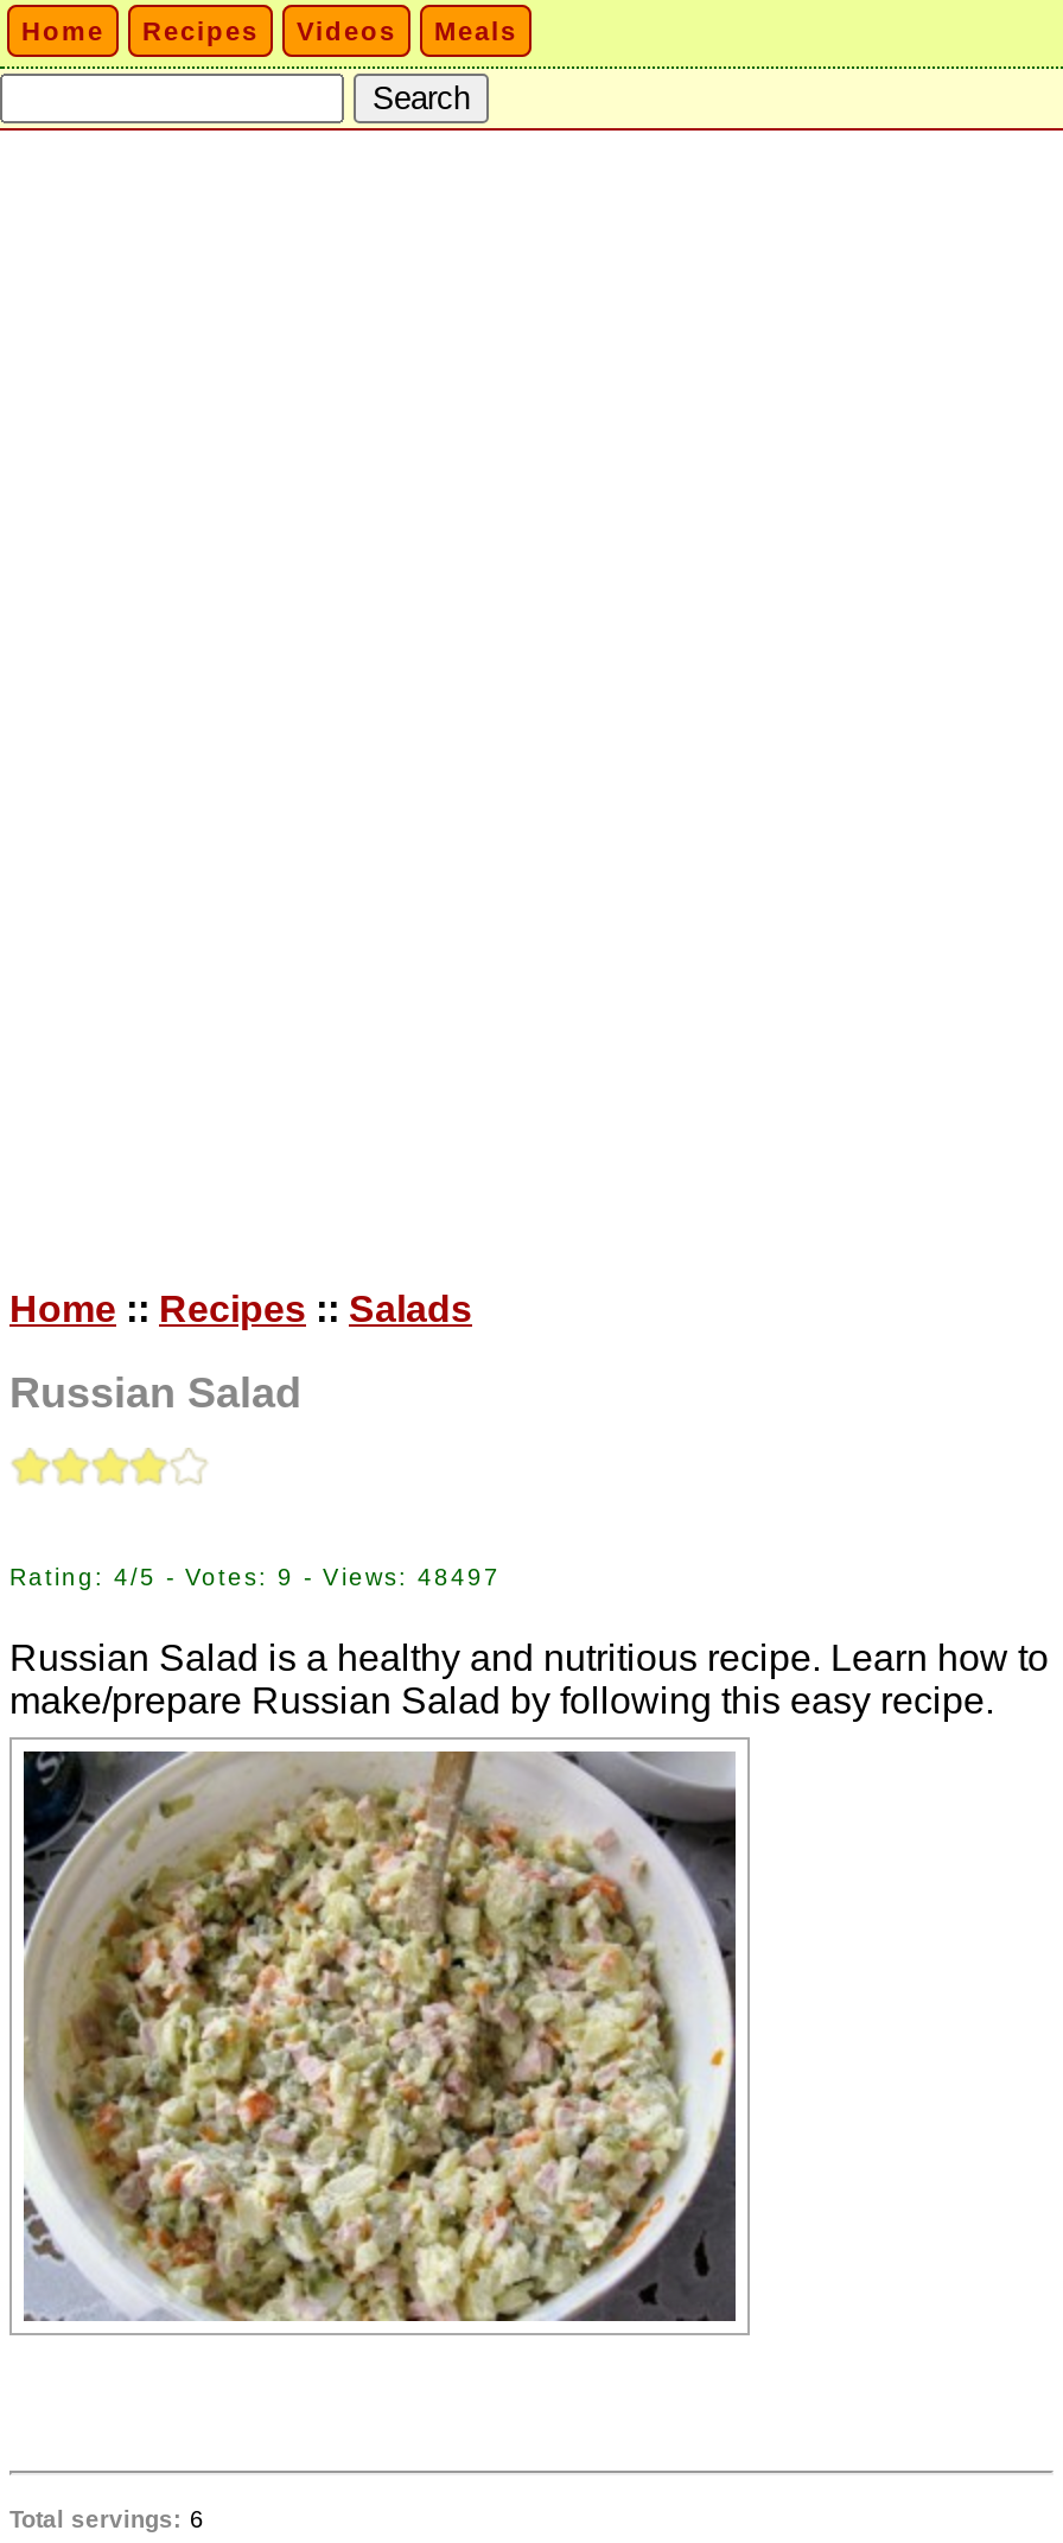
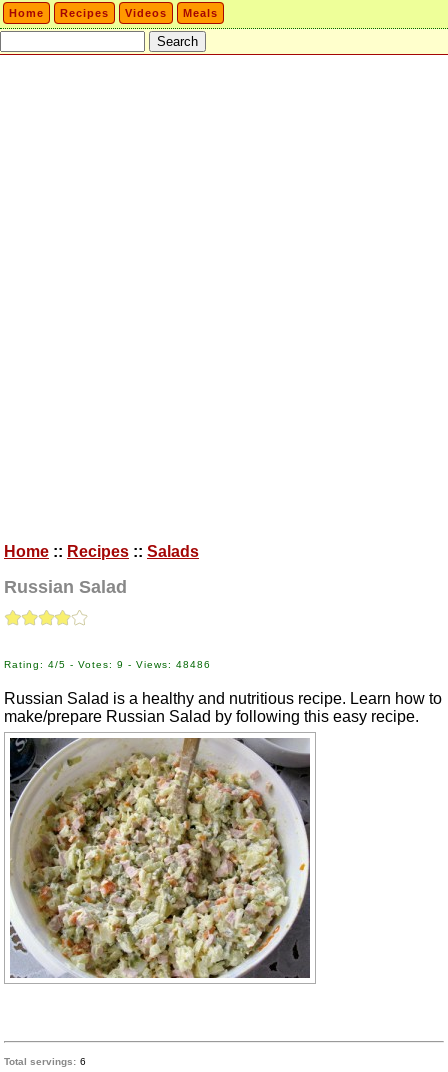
- Rating: 4/5 - Votes: 9 - Views: 48497
+ Rating: 4/5 - Votes: 9 - Views: 48486
